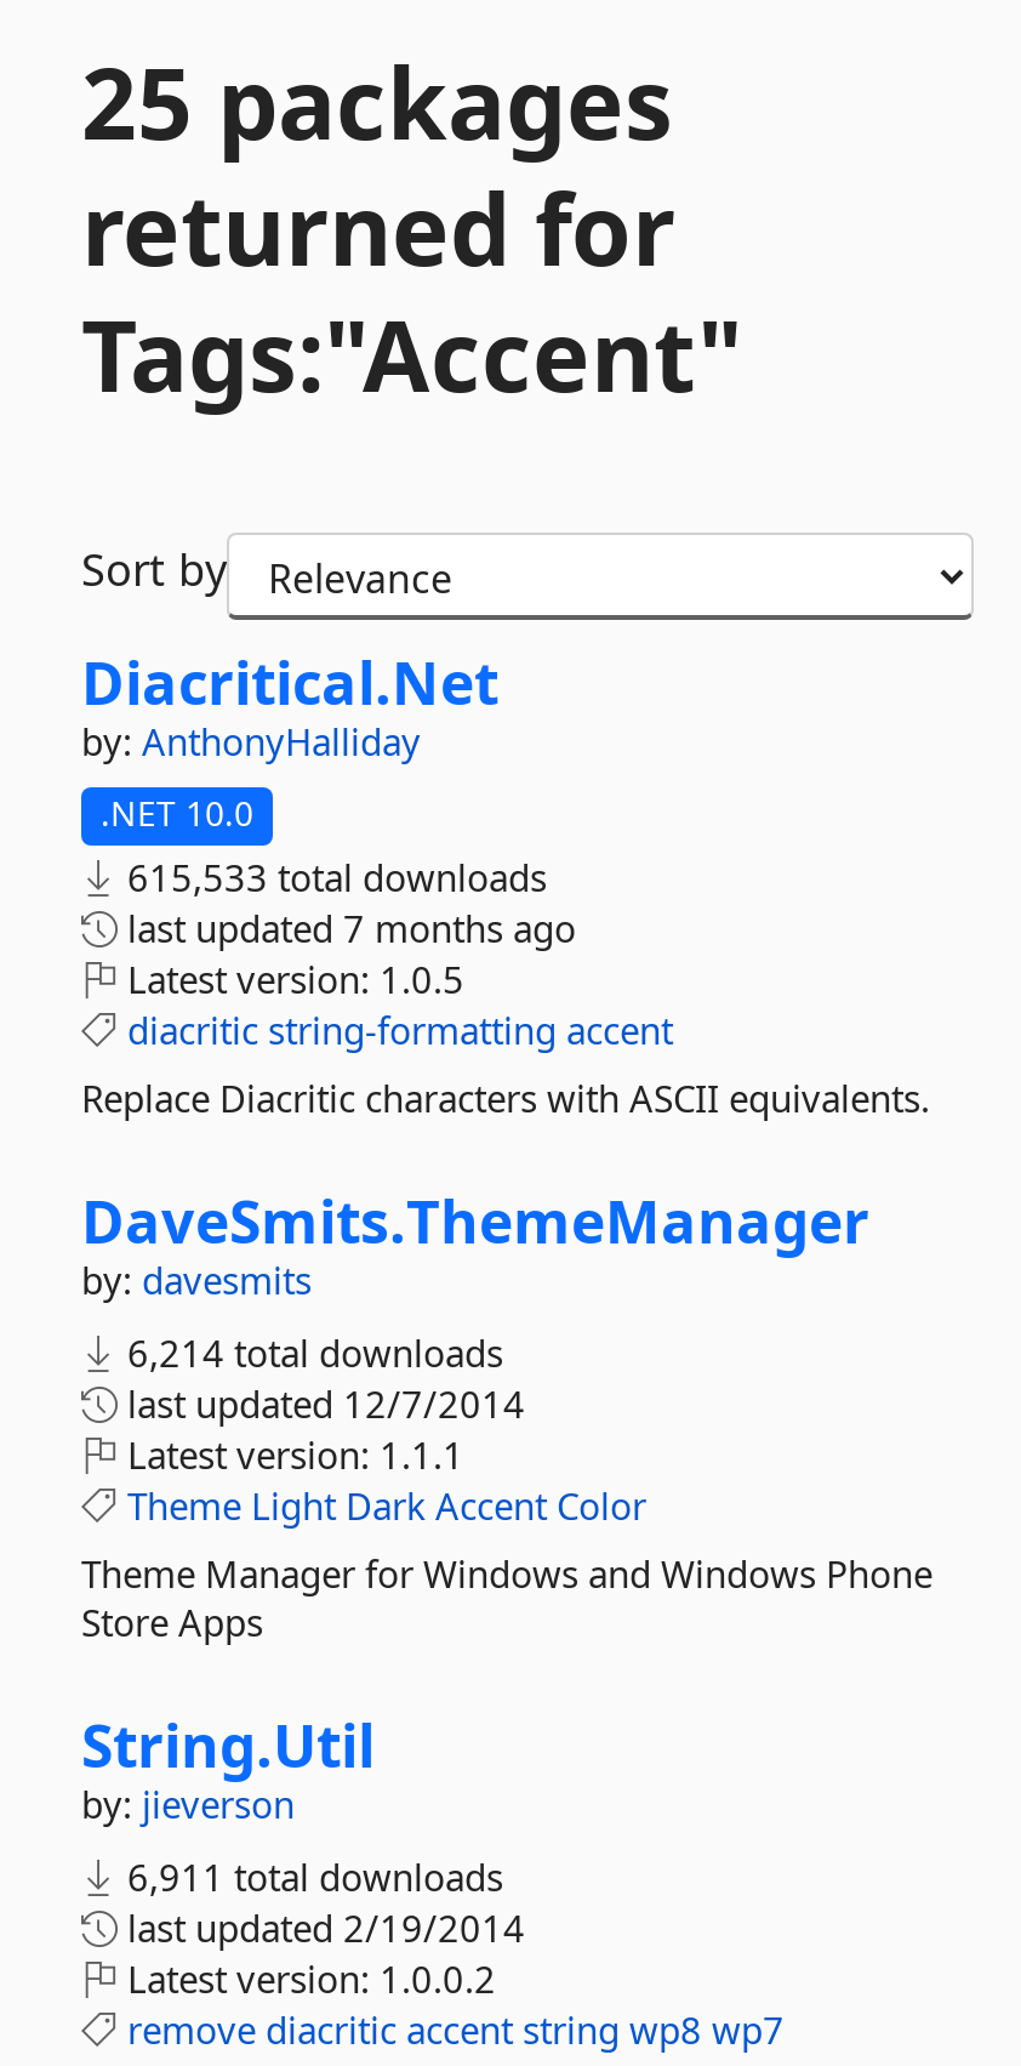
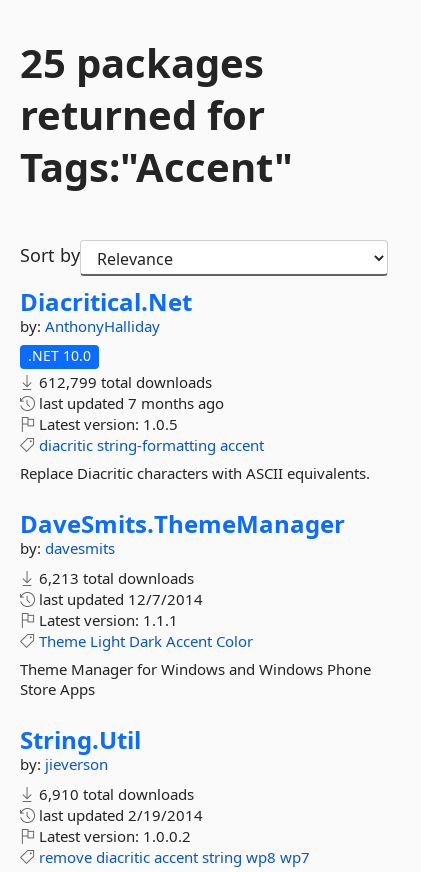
- 615,533 total downloads
+ 612,799 total downloads

- 6,214 total downloads
+ 6,213 total downloads

- 6,911 total downloads
+ 6,910 total downloads
